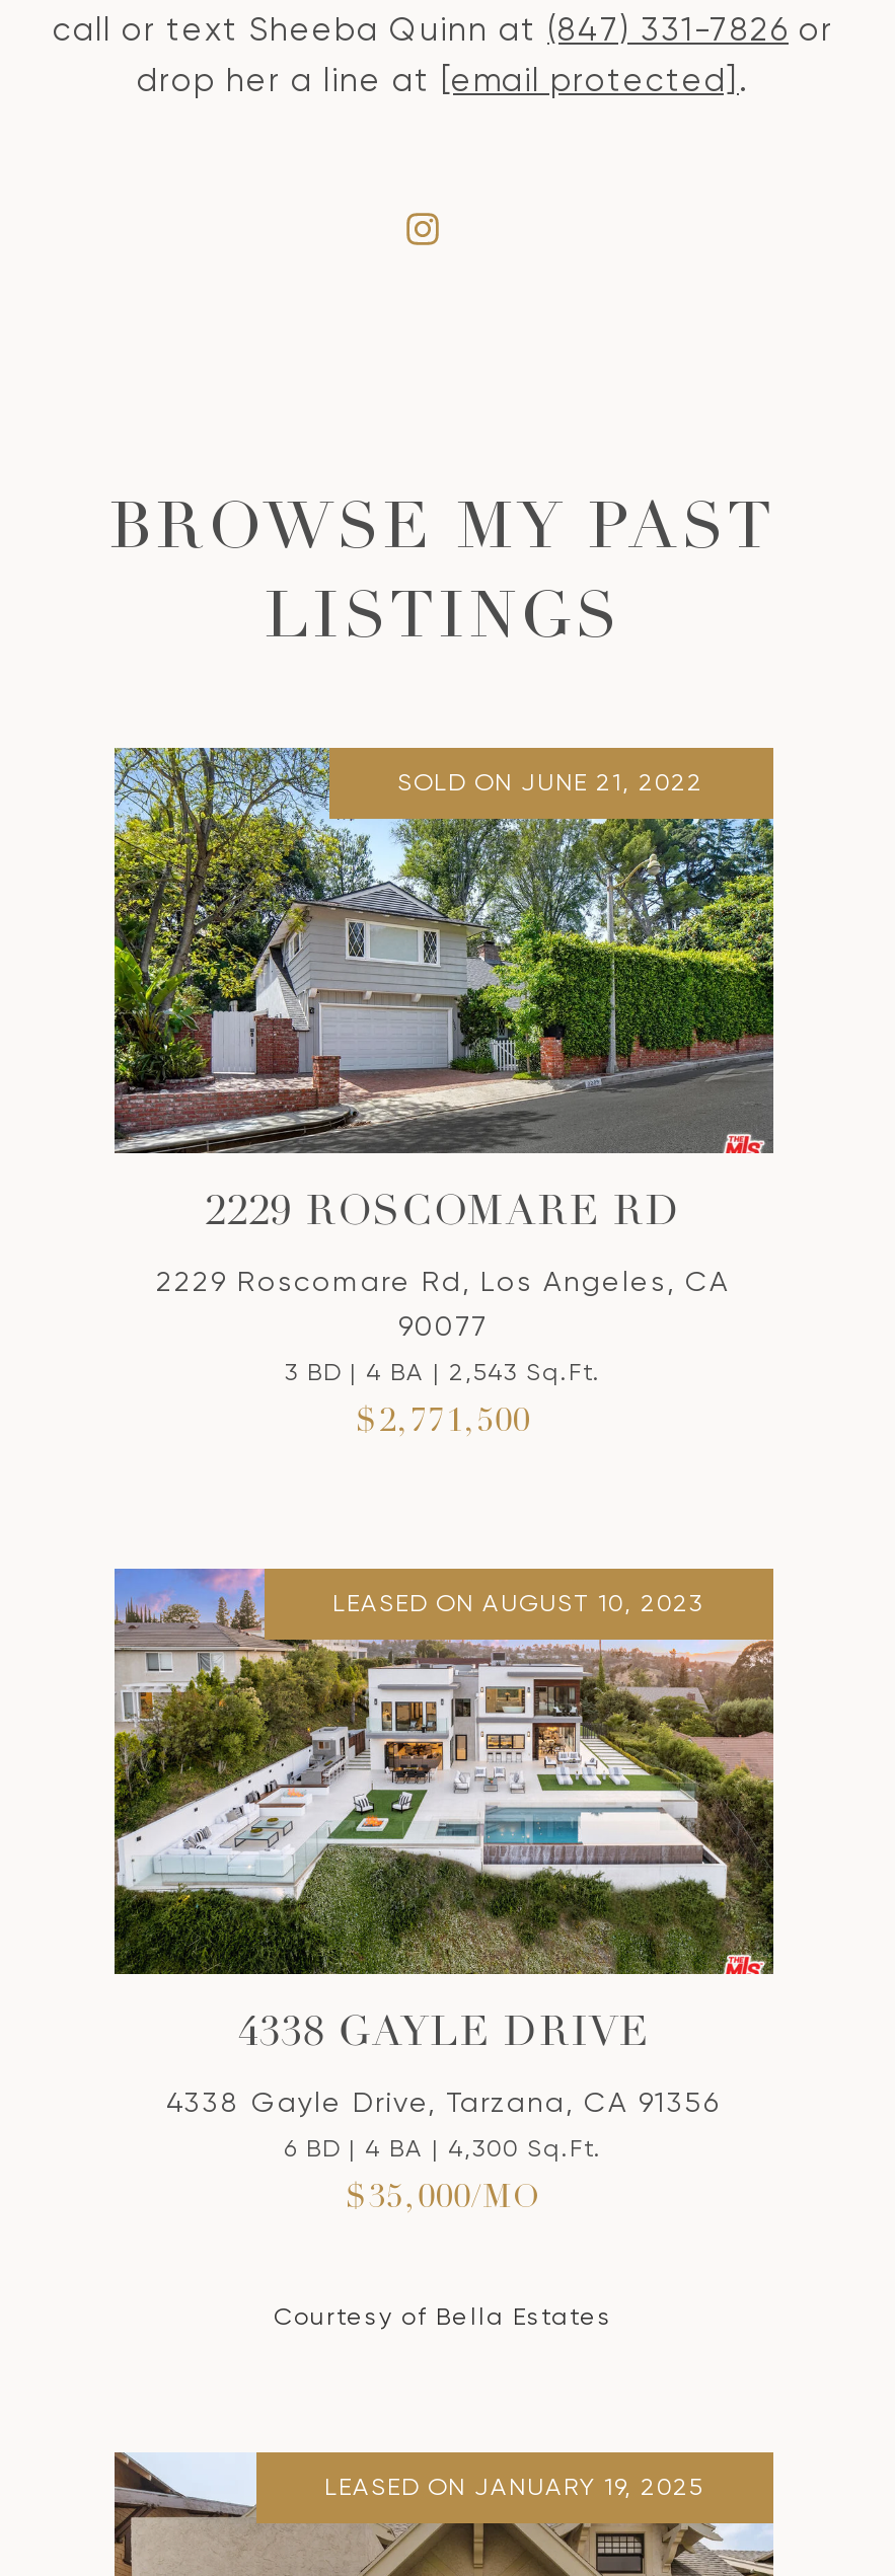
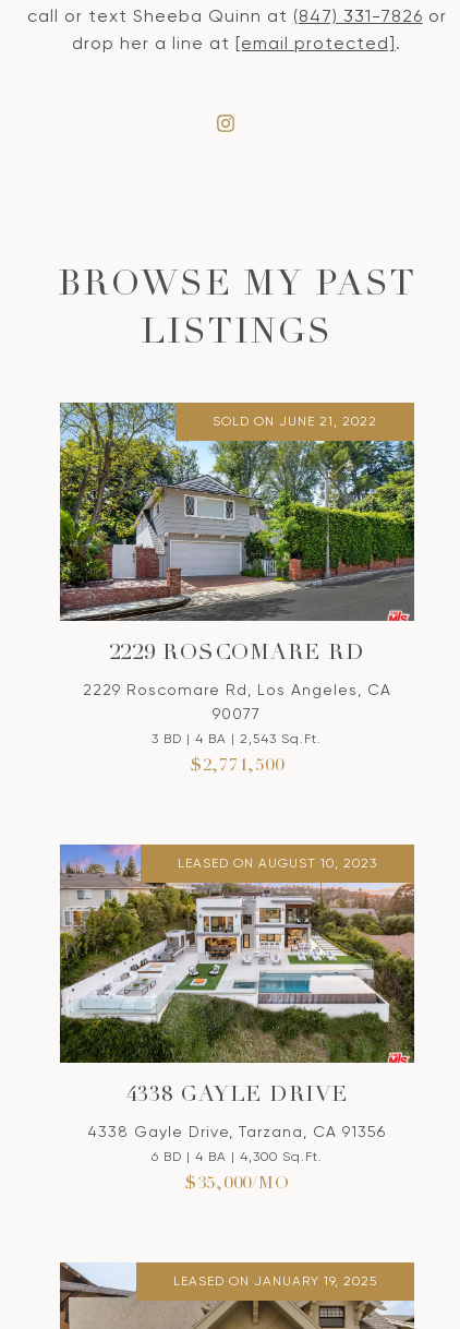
- Courtesy of Bella Estates
